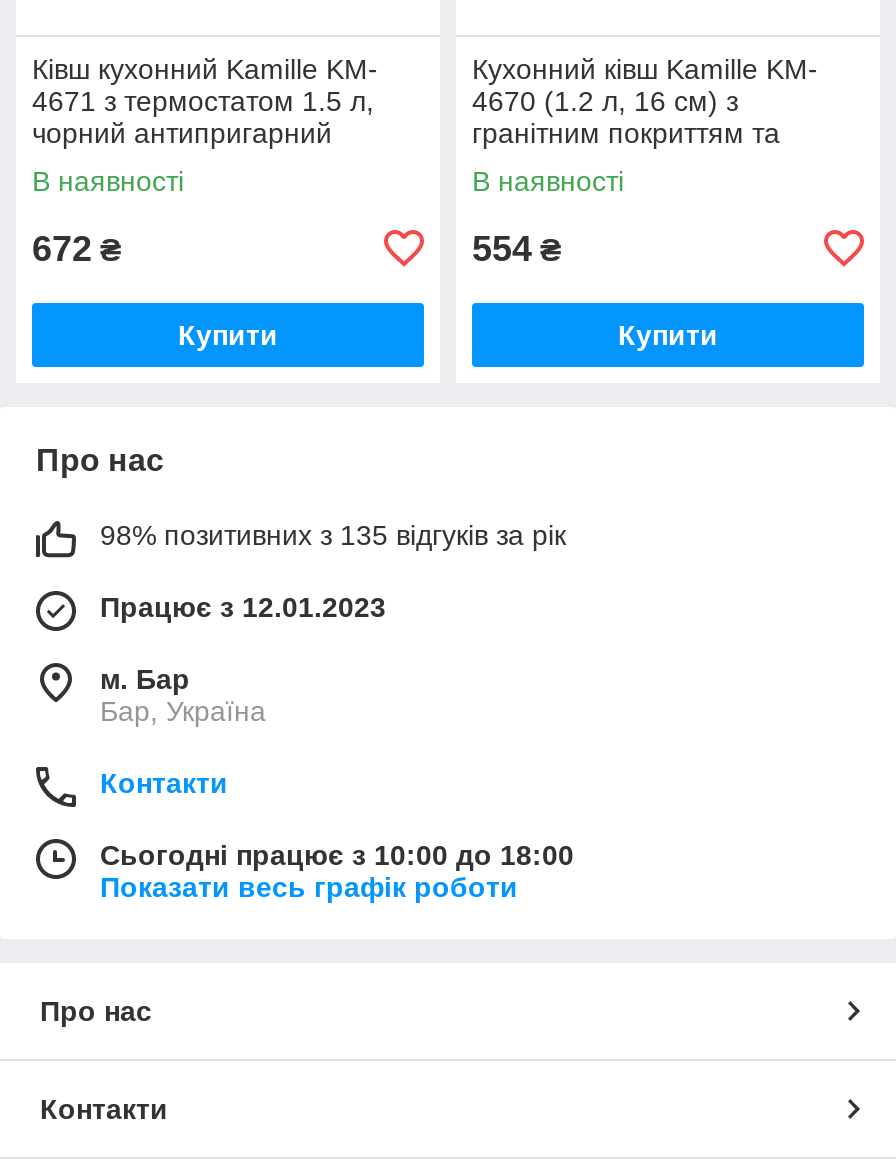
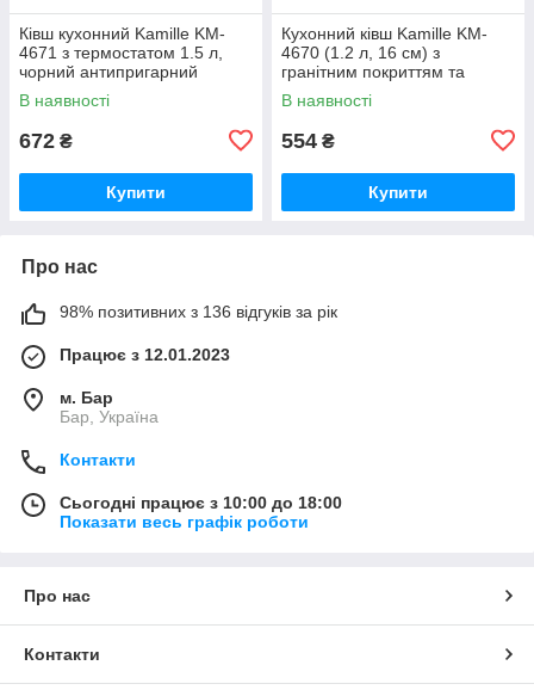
- 98% позитивних з 135 відгуків за рік
+ 98% позитивних з 136 відгуків за рік
